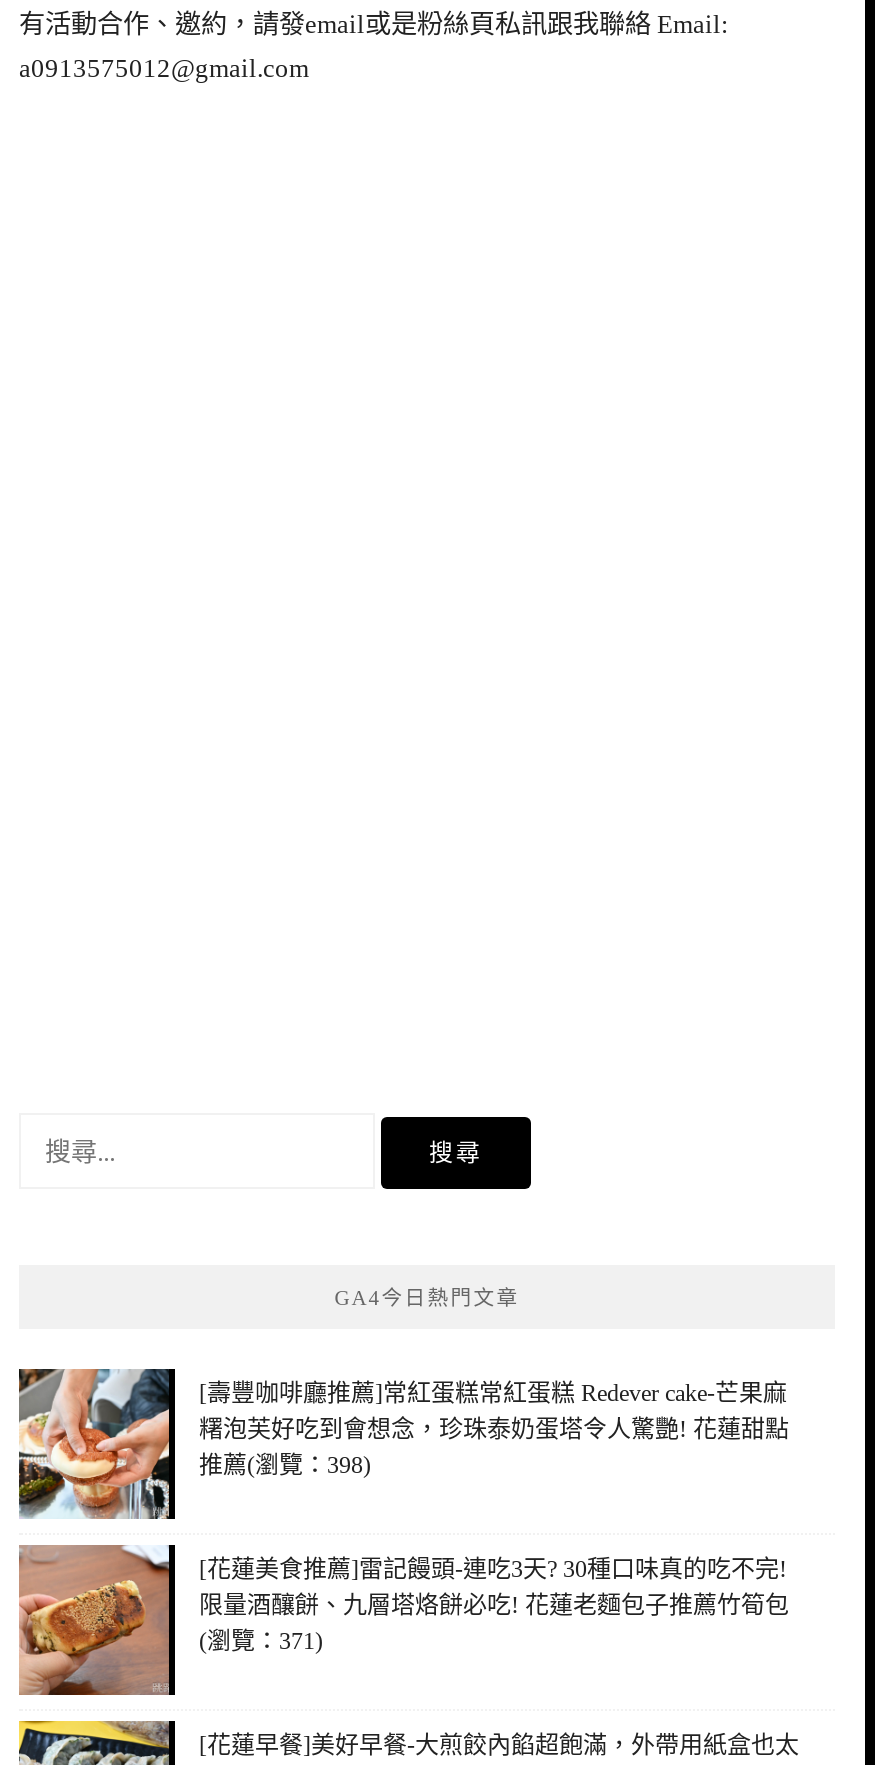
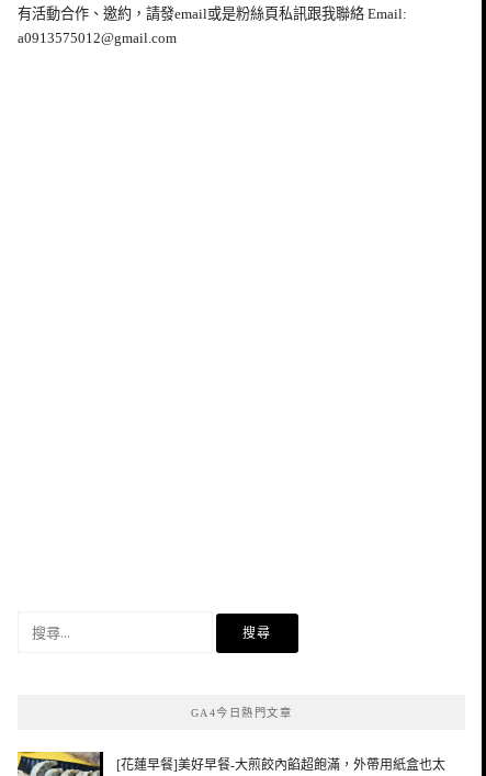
- [image]
- [壽豐咖啡廳推薦]常紅蛋糕常紅蛋糕 Redever cake-芒果麻
- 糬泡芙好吃到會想念，珍珠泰奶蛋塔令人驚艷! 花蓮甜點
- 推薦(瀏覽：398)

- [image]
- [花蓮美食推薦]雷記饅頭-連吃3天? 30種口味真的吃不完!
- 限量酒釀餅、九層塔烙餅必吃! 花蓮老麵包子推薦竹筍包
- (瀏覽：371)
